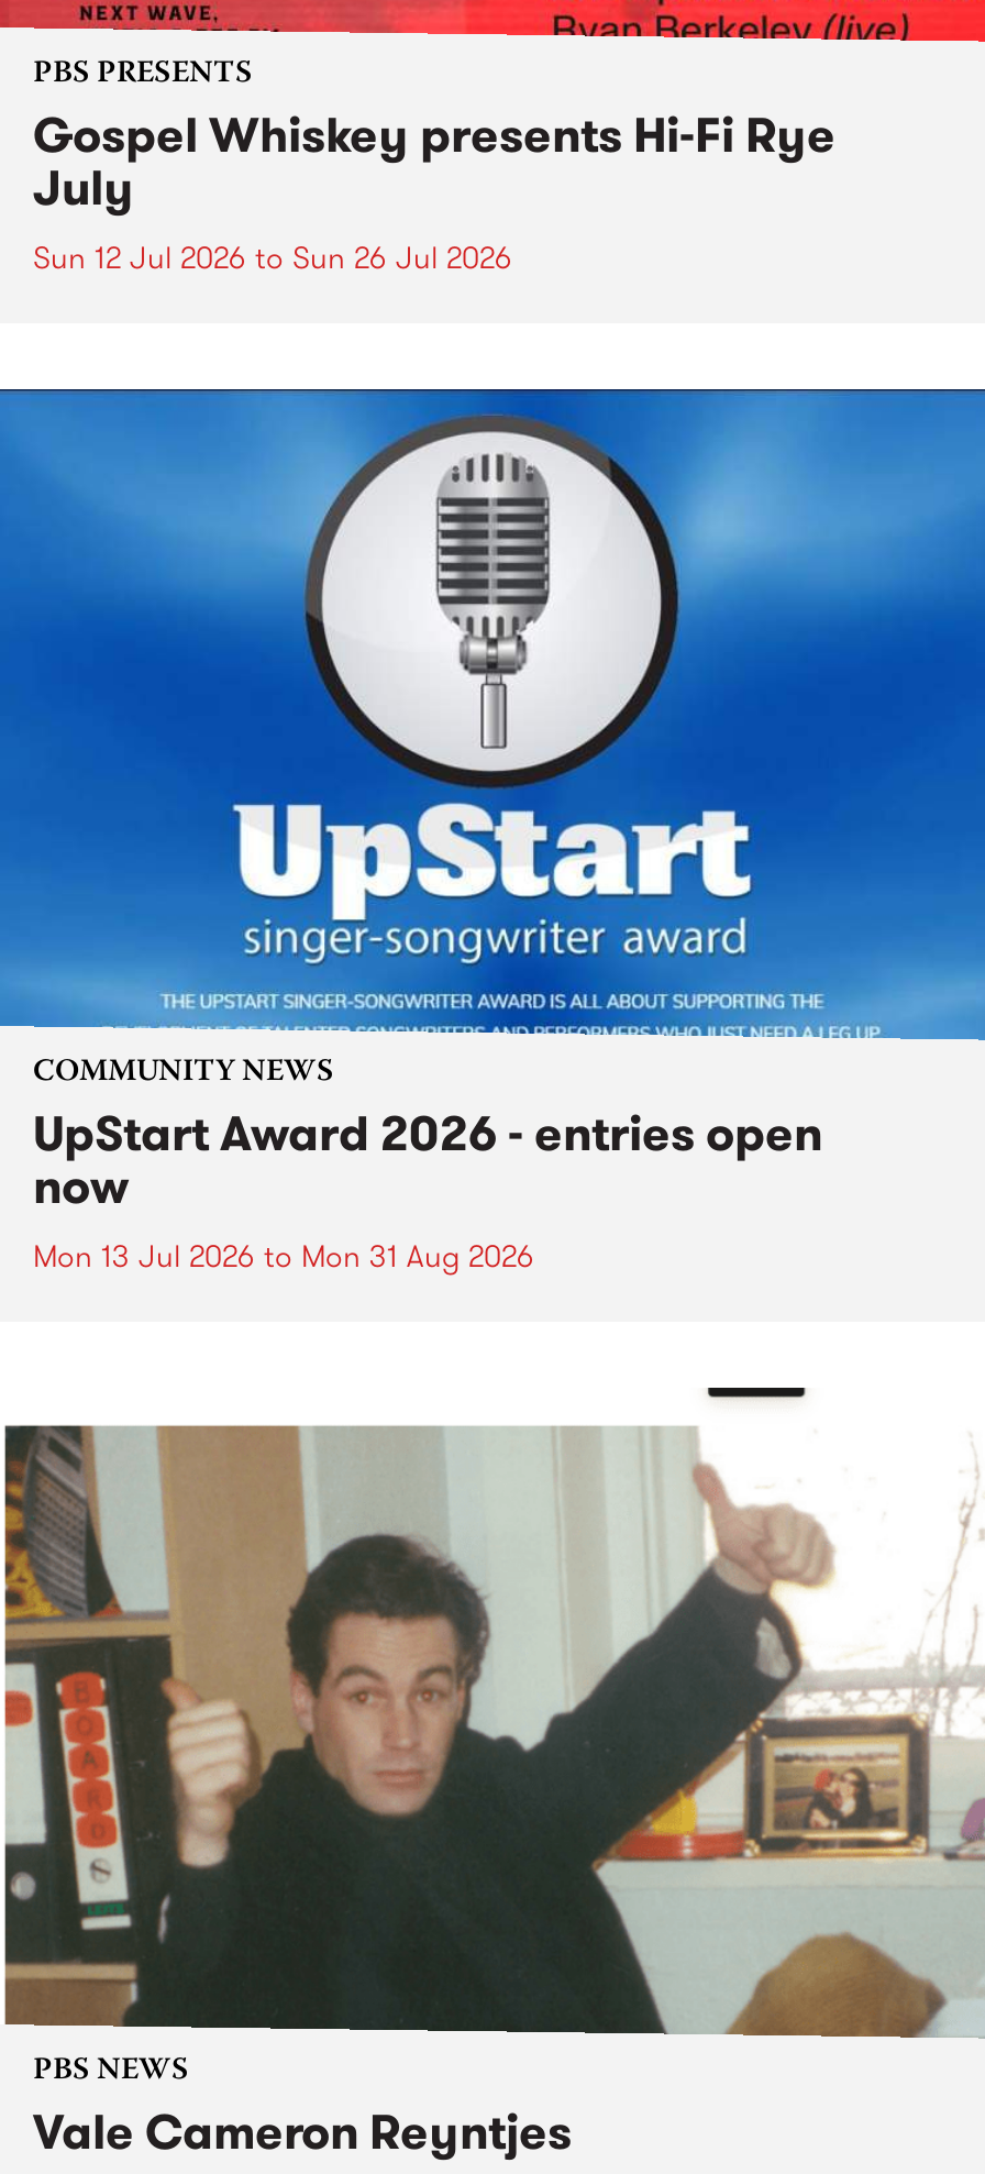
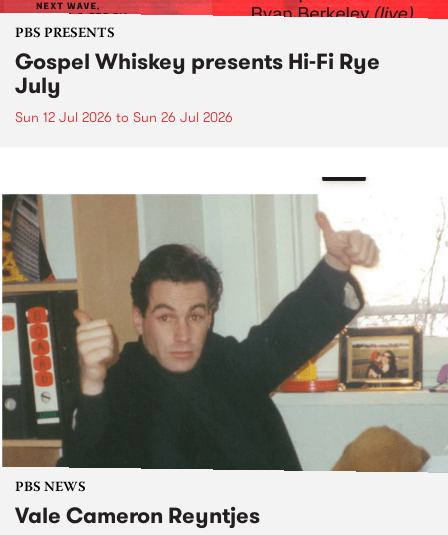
- [image]
- COMMUNITY NEWS
- UpStart Award 2026 - entries open
- now
- Mon 13 Jul 2026 to Mon 31 Aug 2026
